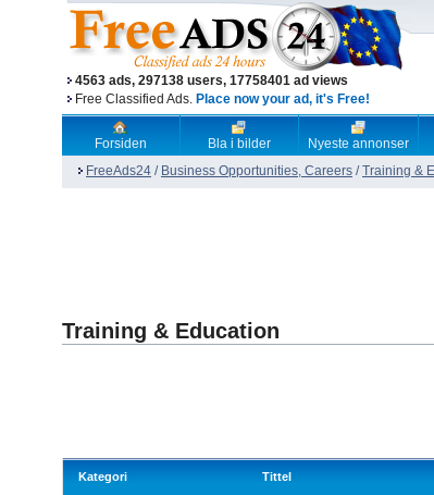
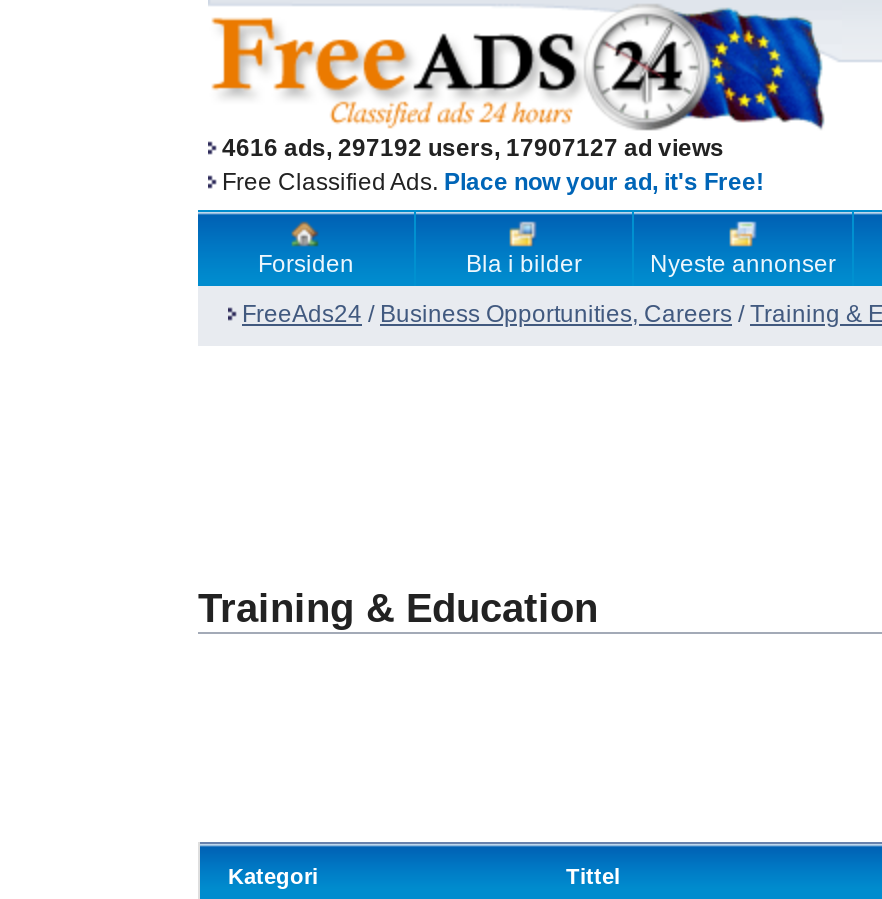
- 4563 ads, 297138 users, 17758401 ad views
+ 4616 ads, 297192 users, 17907127 ad views
